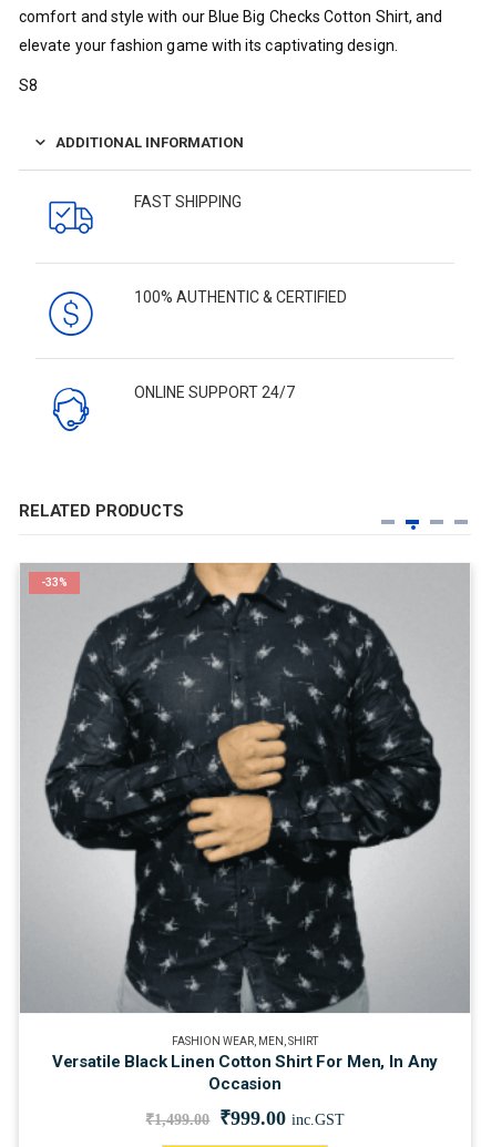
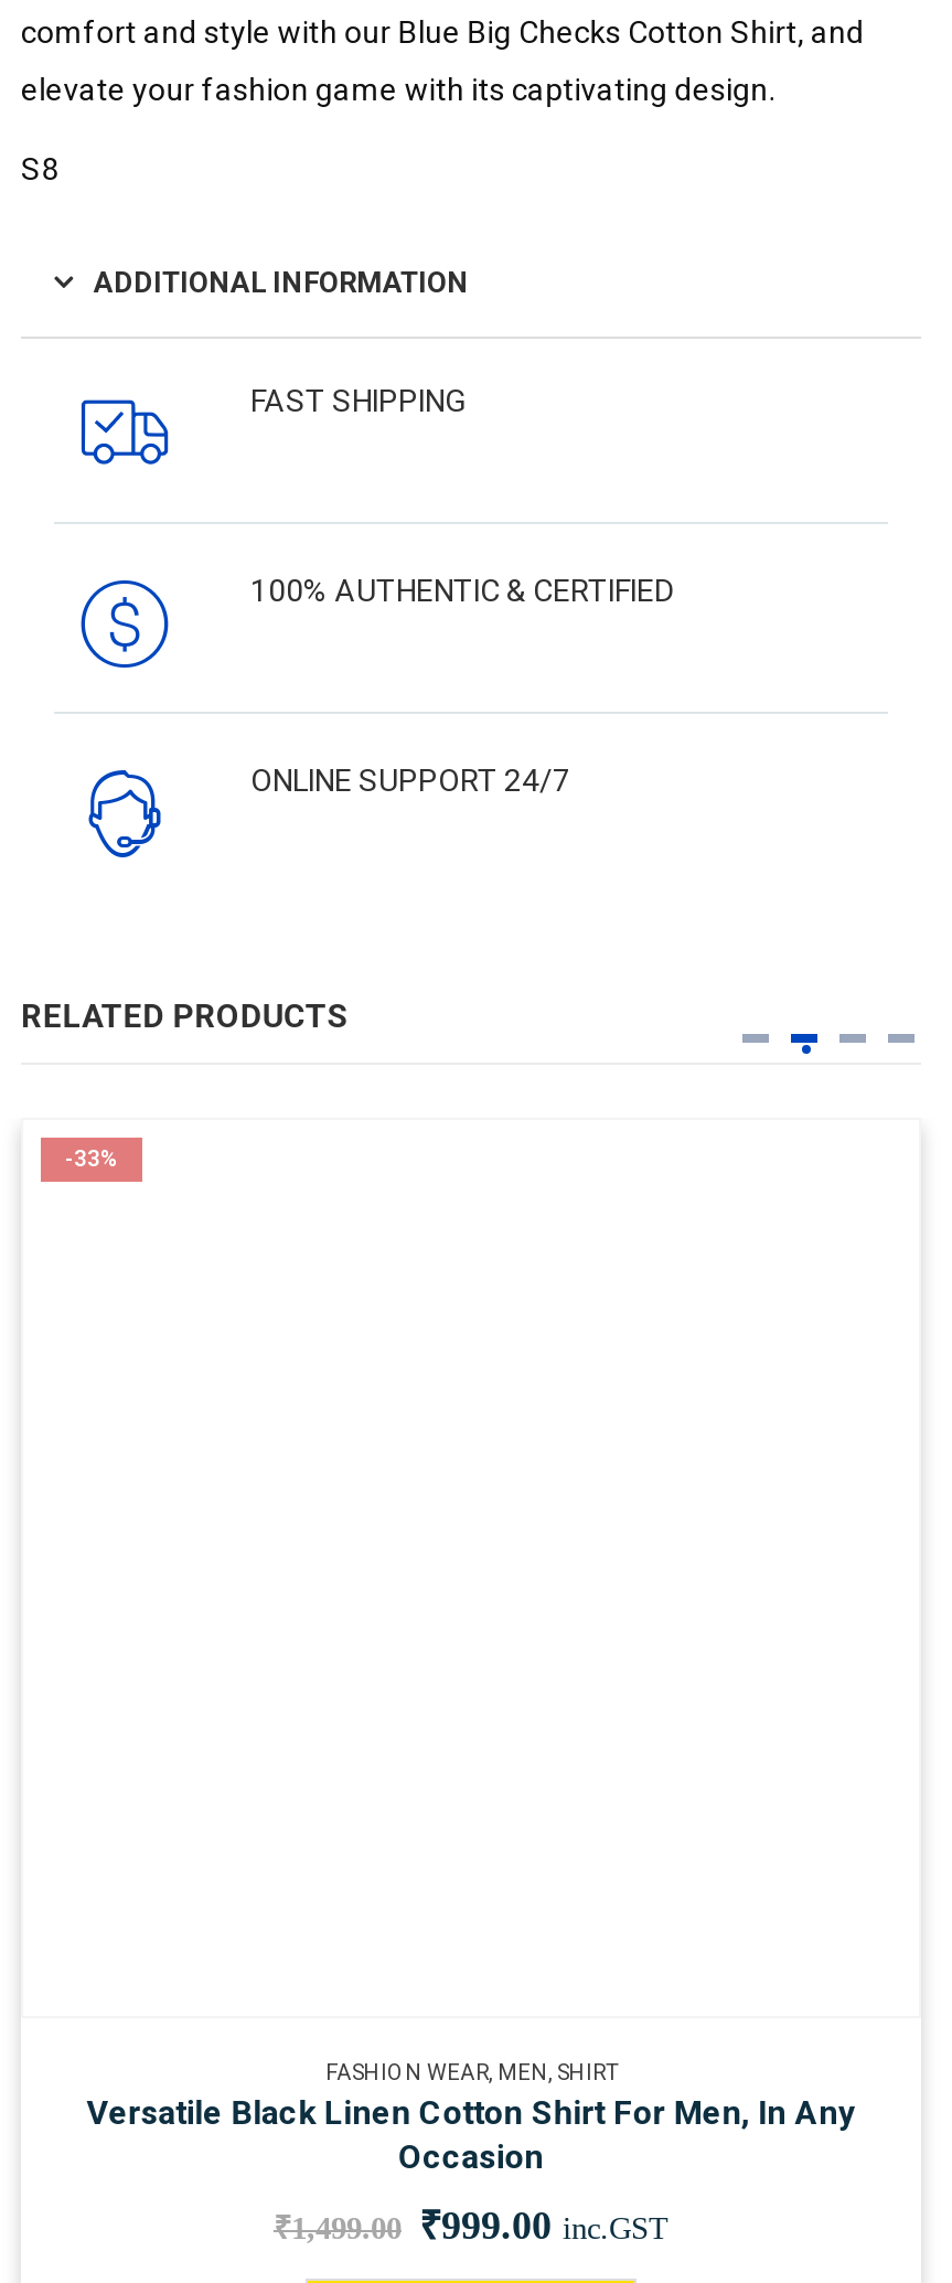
- [image]
